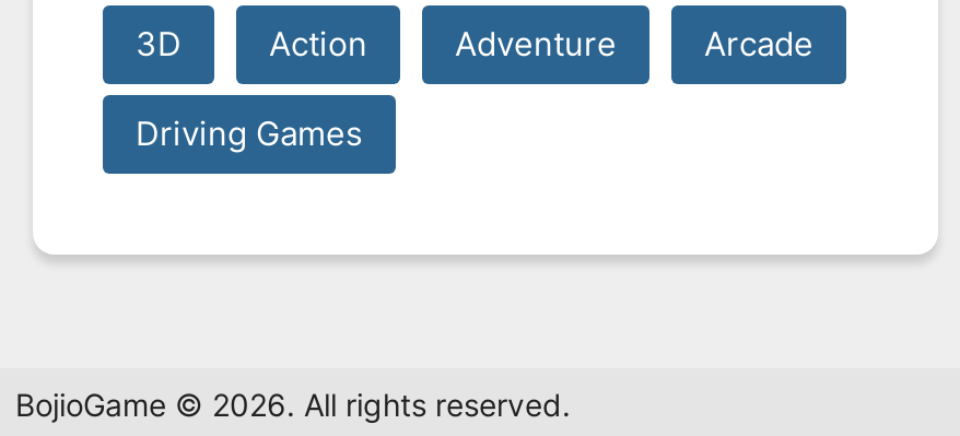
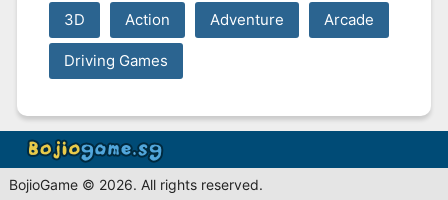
+ [image]
